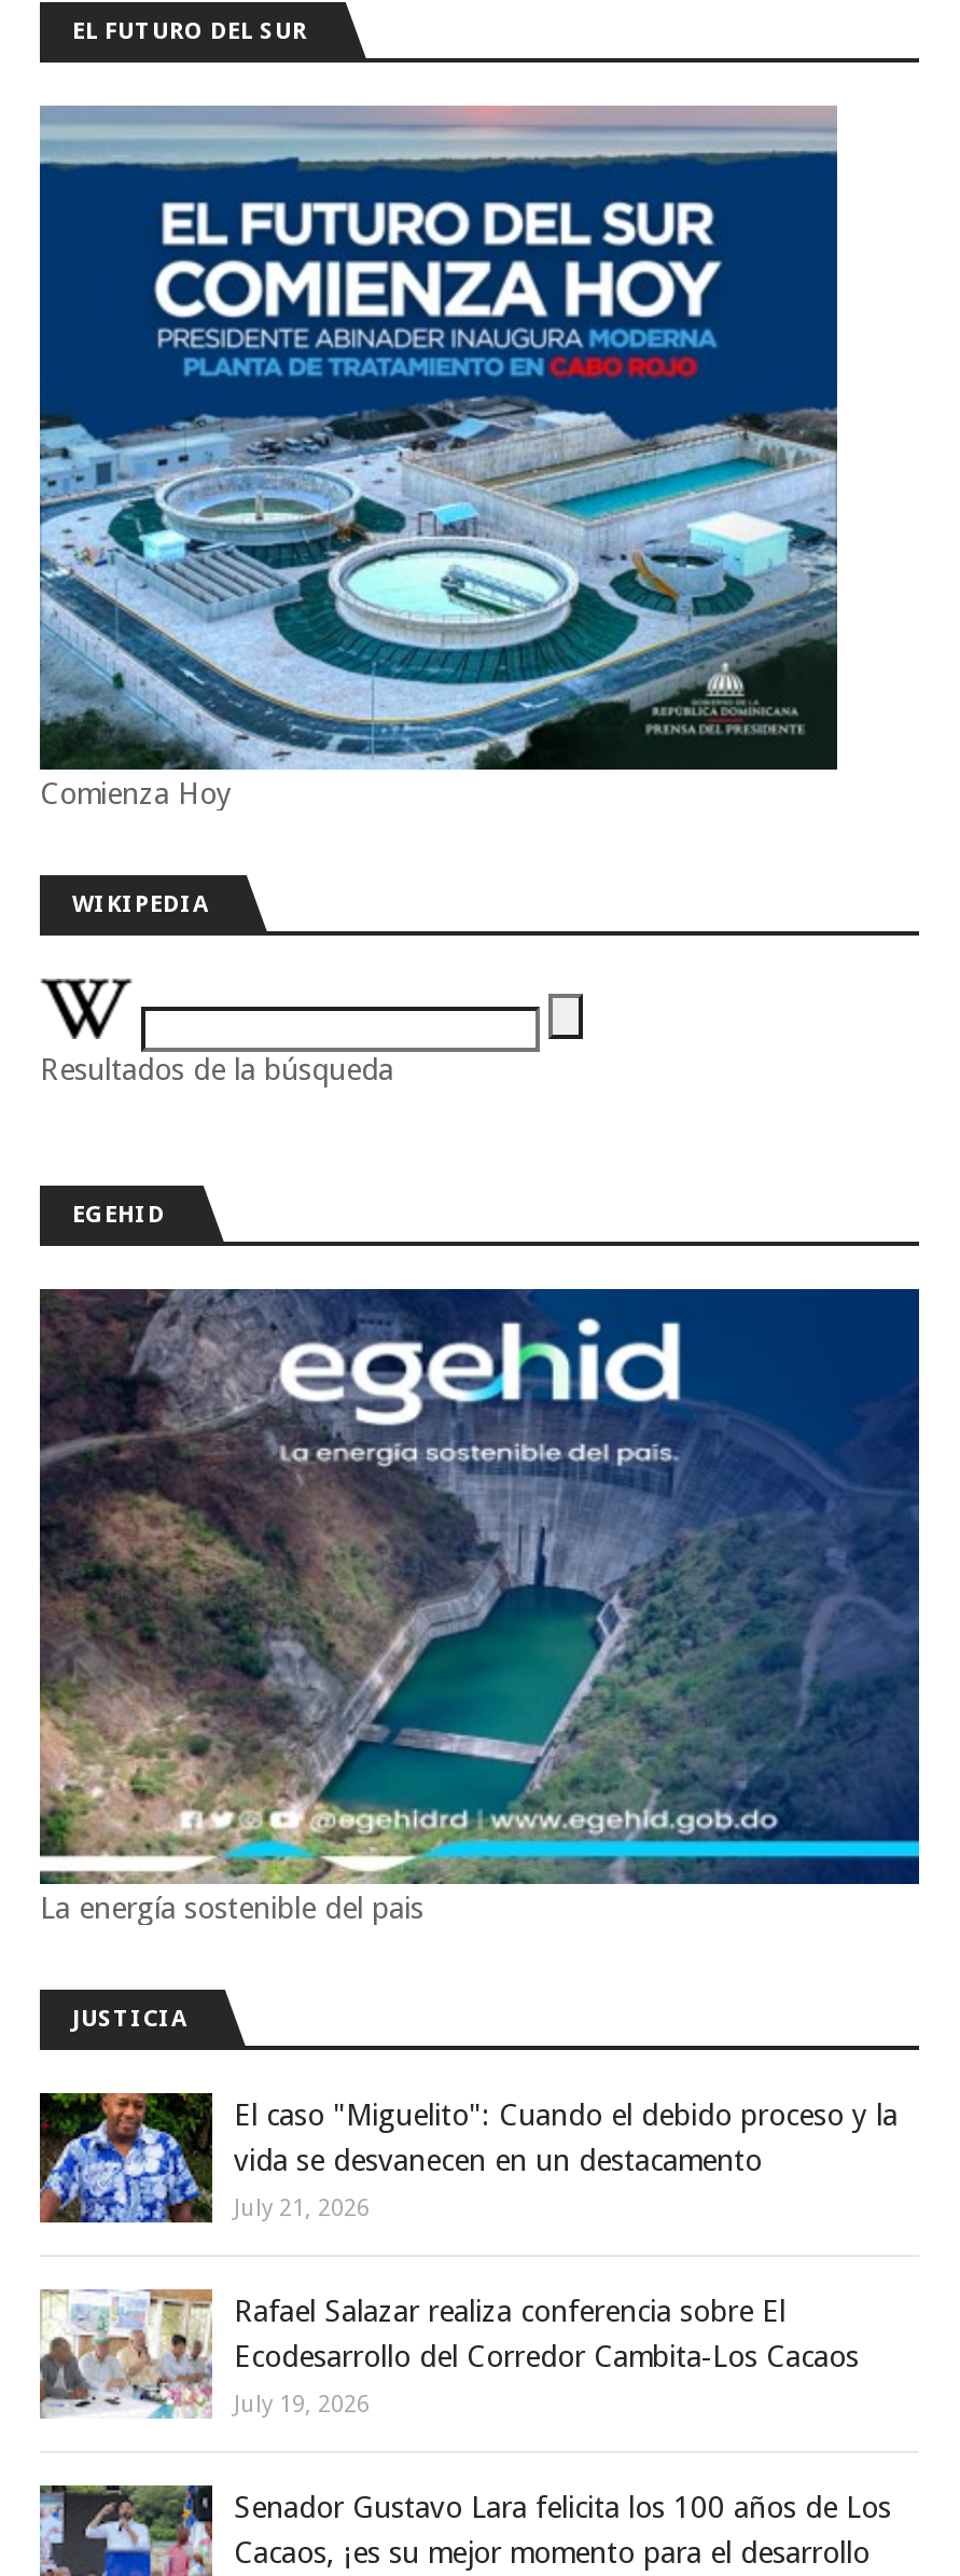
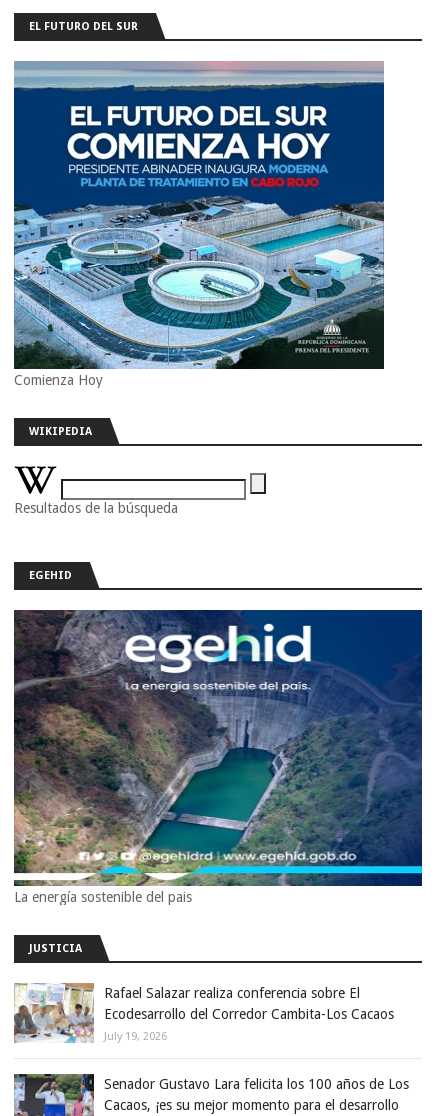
- [image]
- El caso "Miguelito": Cuando el debido proceso y la
- vida se desvanecen en un destacamento
- July 21, 2026
